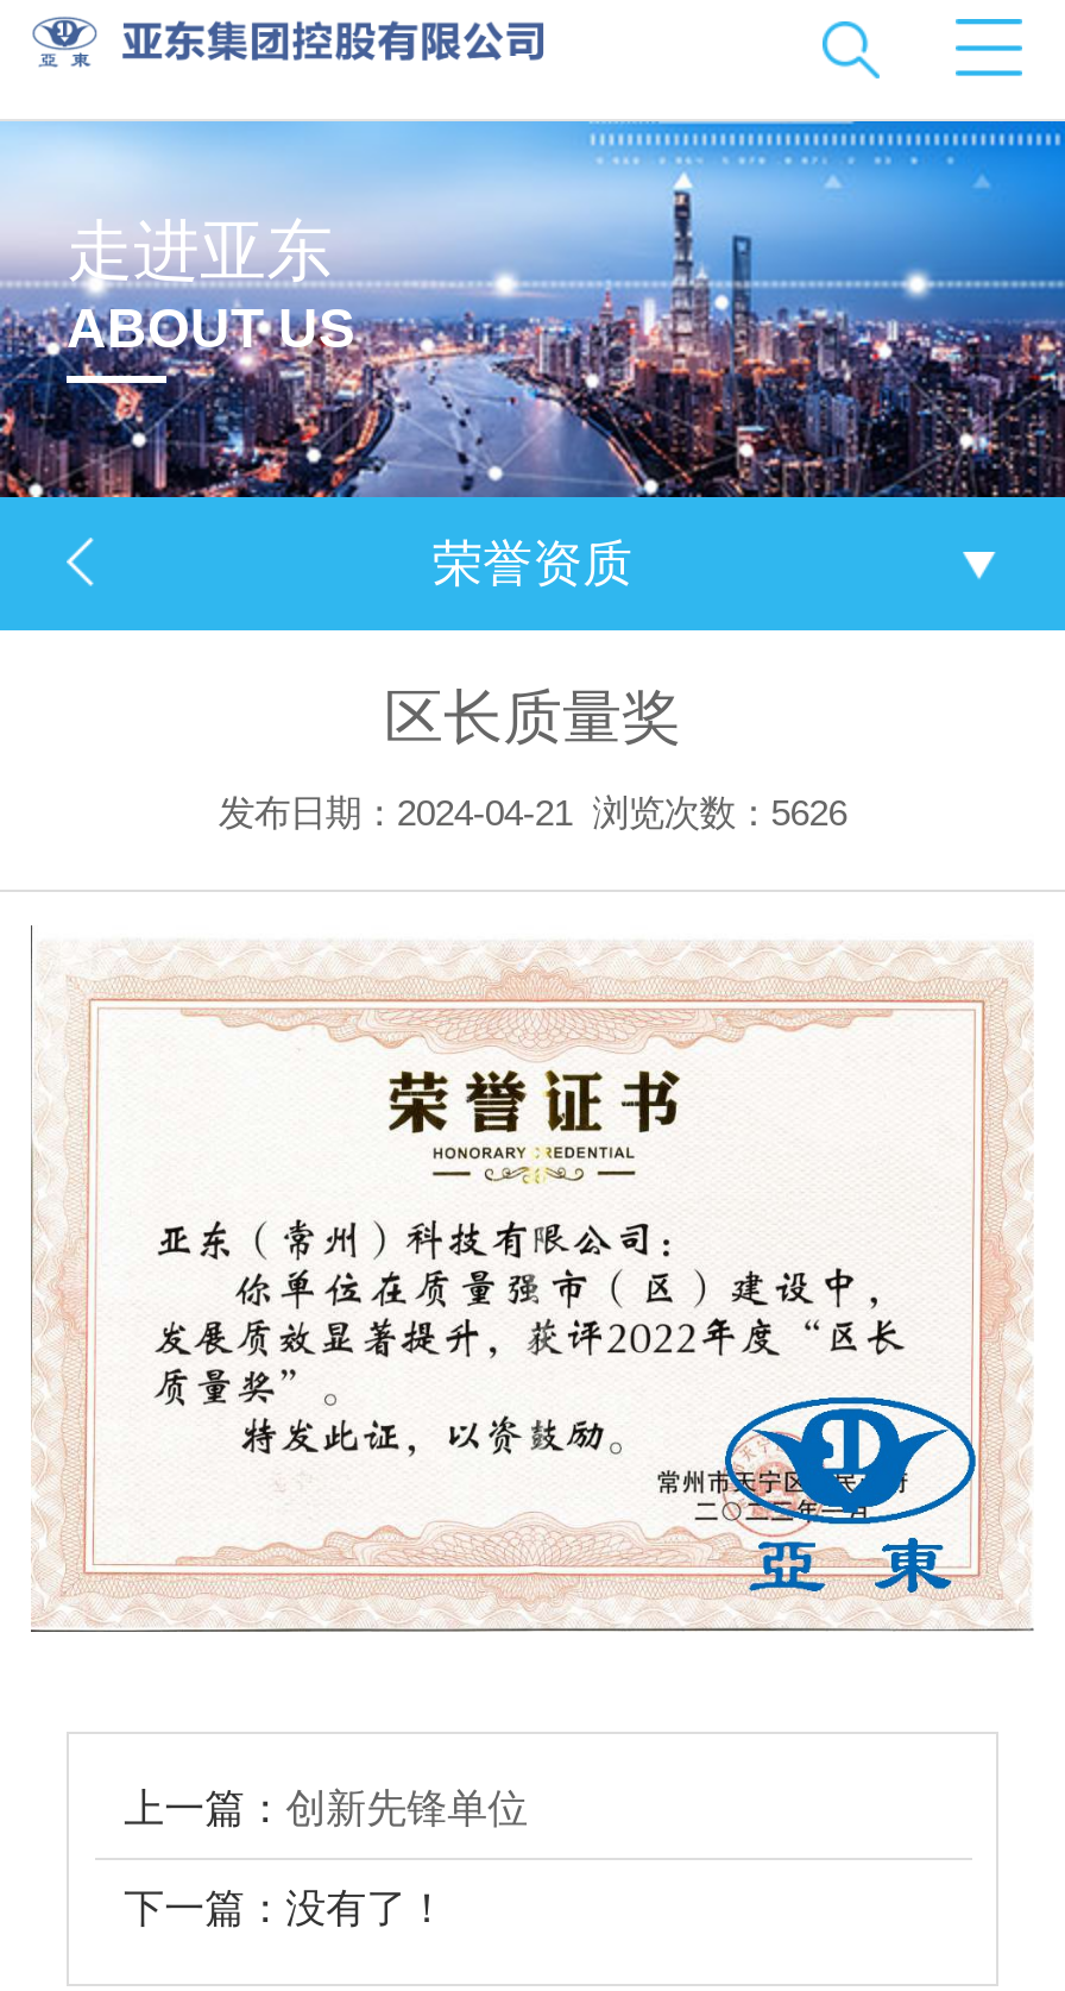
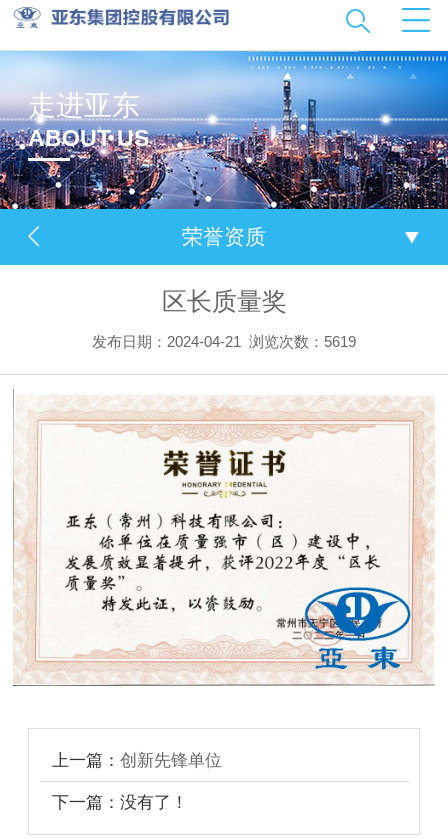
- 发布日期：2024-04-21 浏览次数：5626
+ 发布日期：2024-04-21 浏览次数：5619
